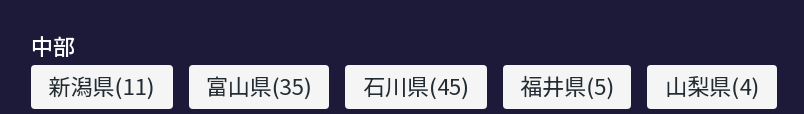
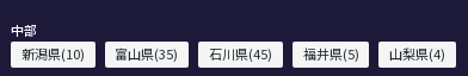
- 新潟県(11) 富山県(35) 石川県(45) 福井県(5) 山梨県(4)
+ 新潟県(10) 富山県(35) 石川県(45) 福井県(5) 山梨県(4)
